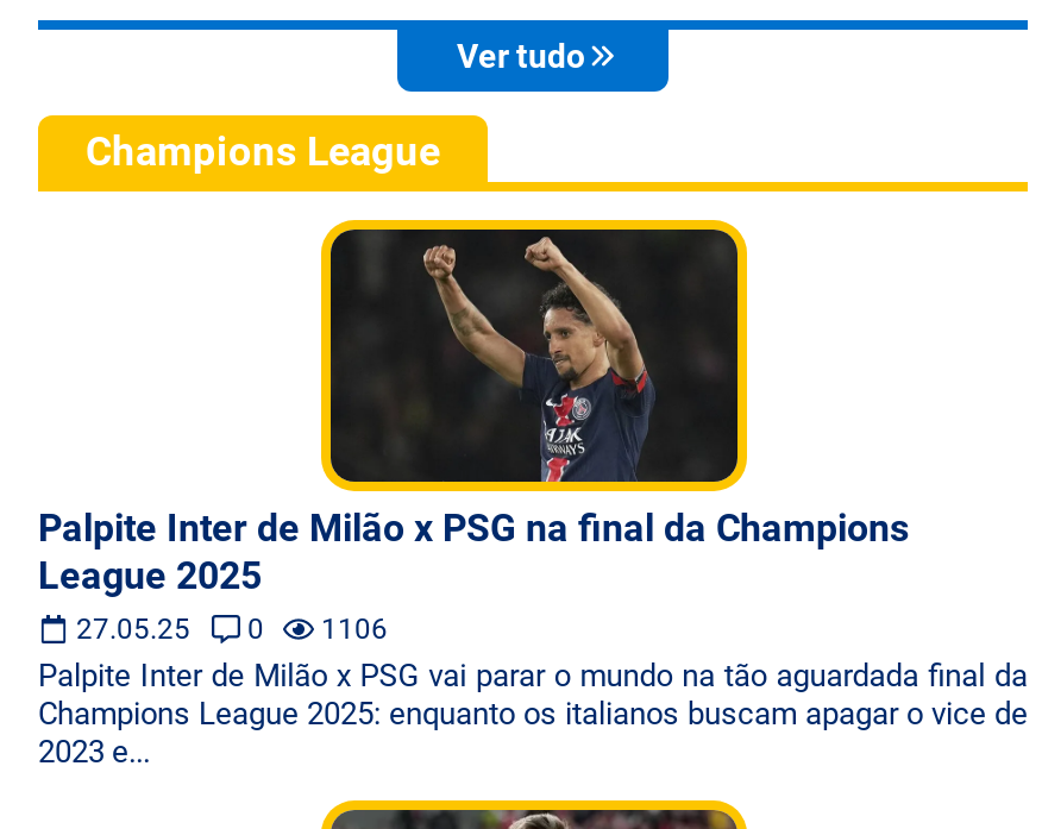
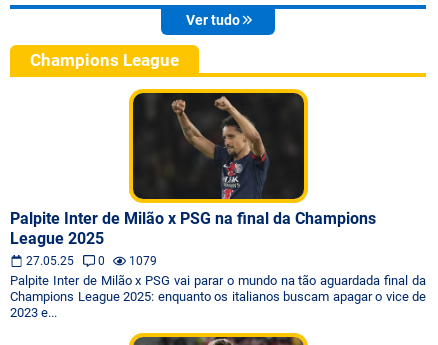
- 27.05.25 0 1106
+ 27.05.25 0 1079
